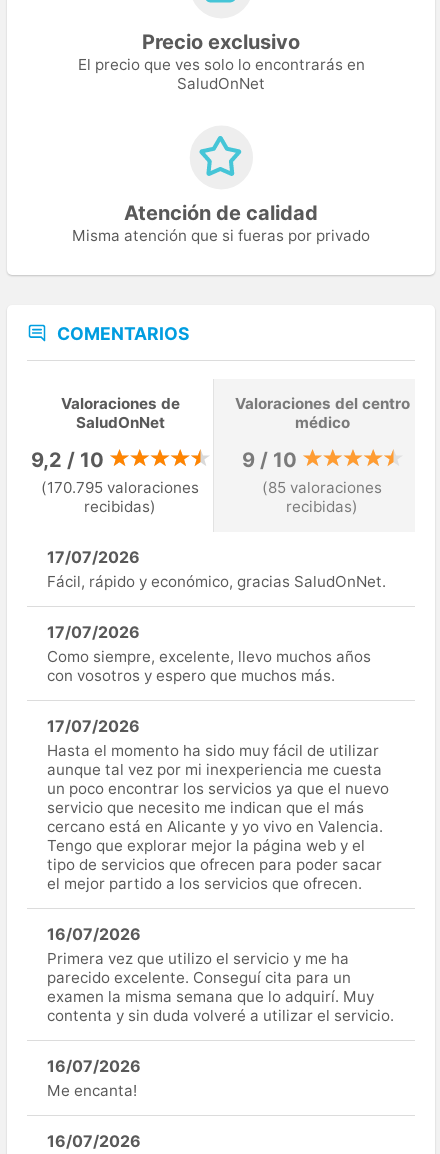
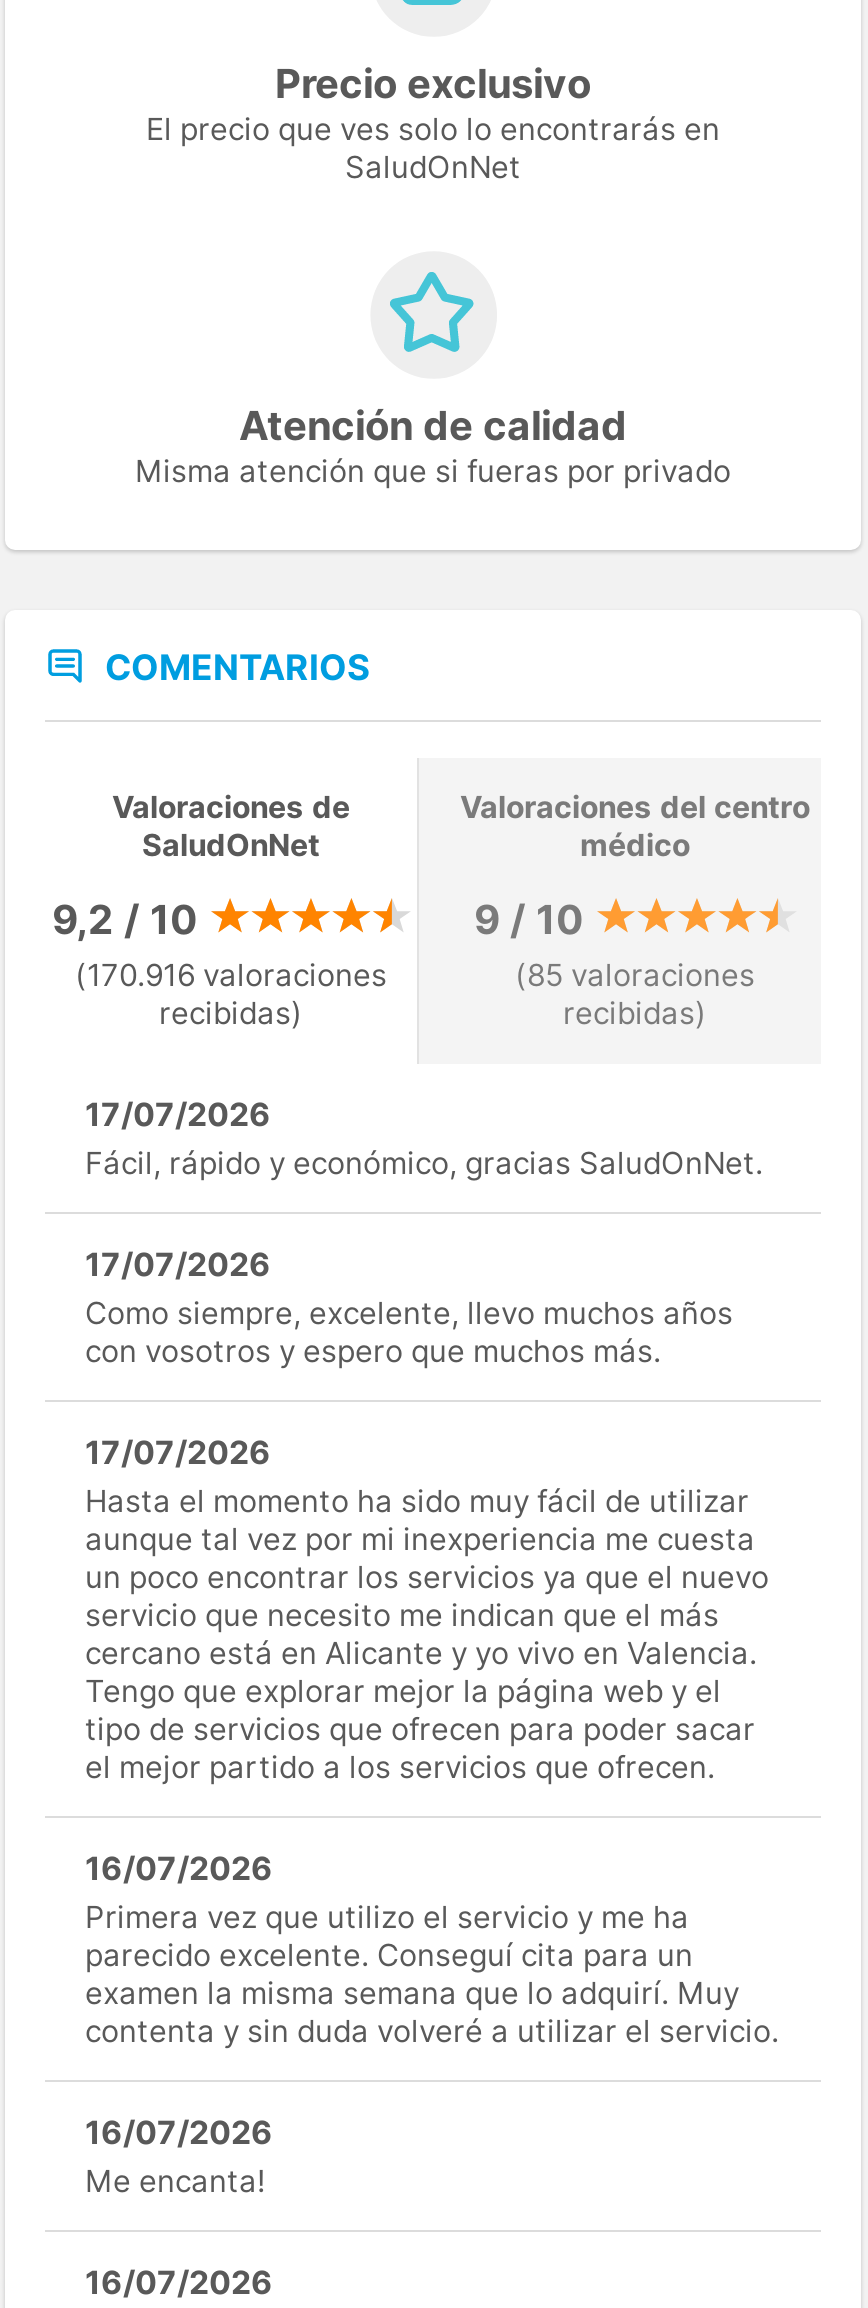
- (170.795 valoraciones
+ (170.916 valoraciones
